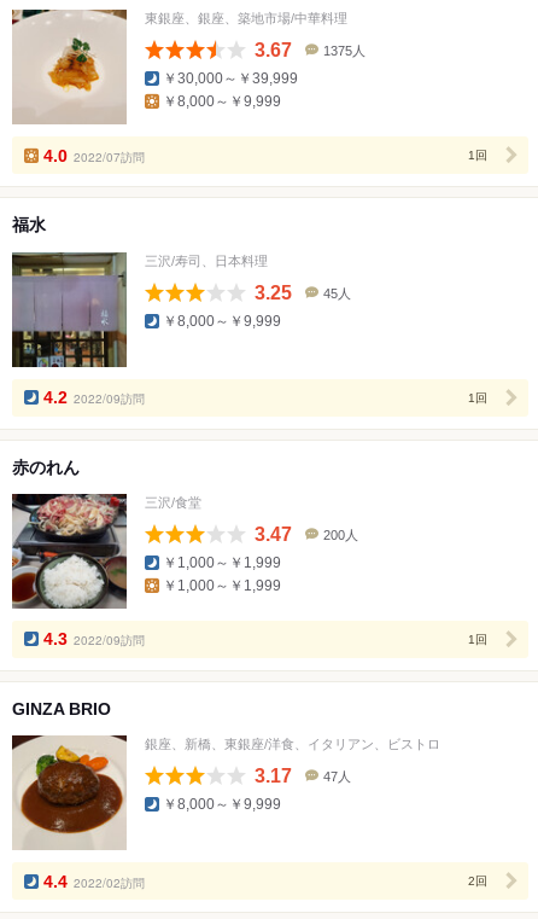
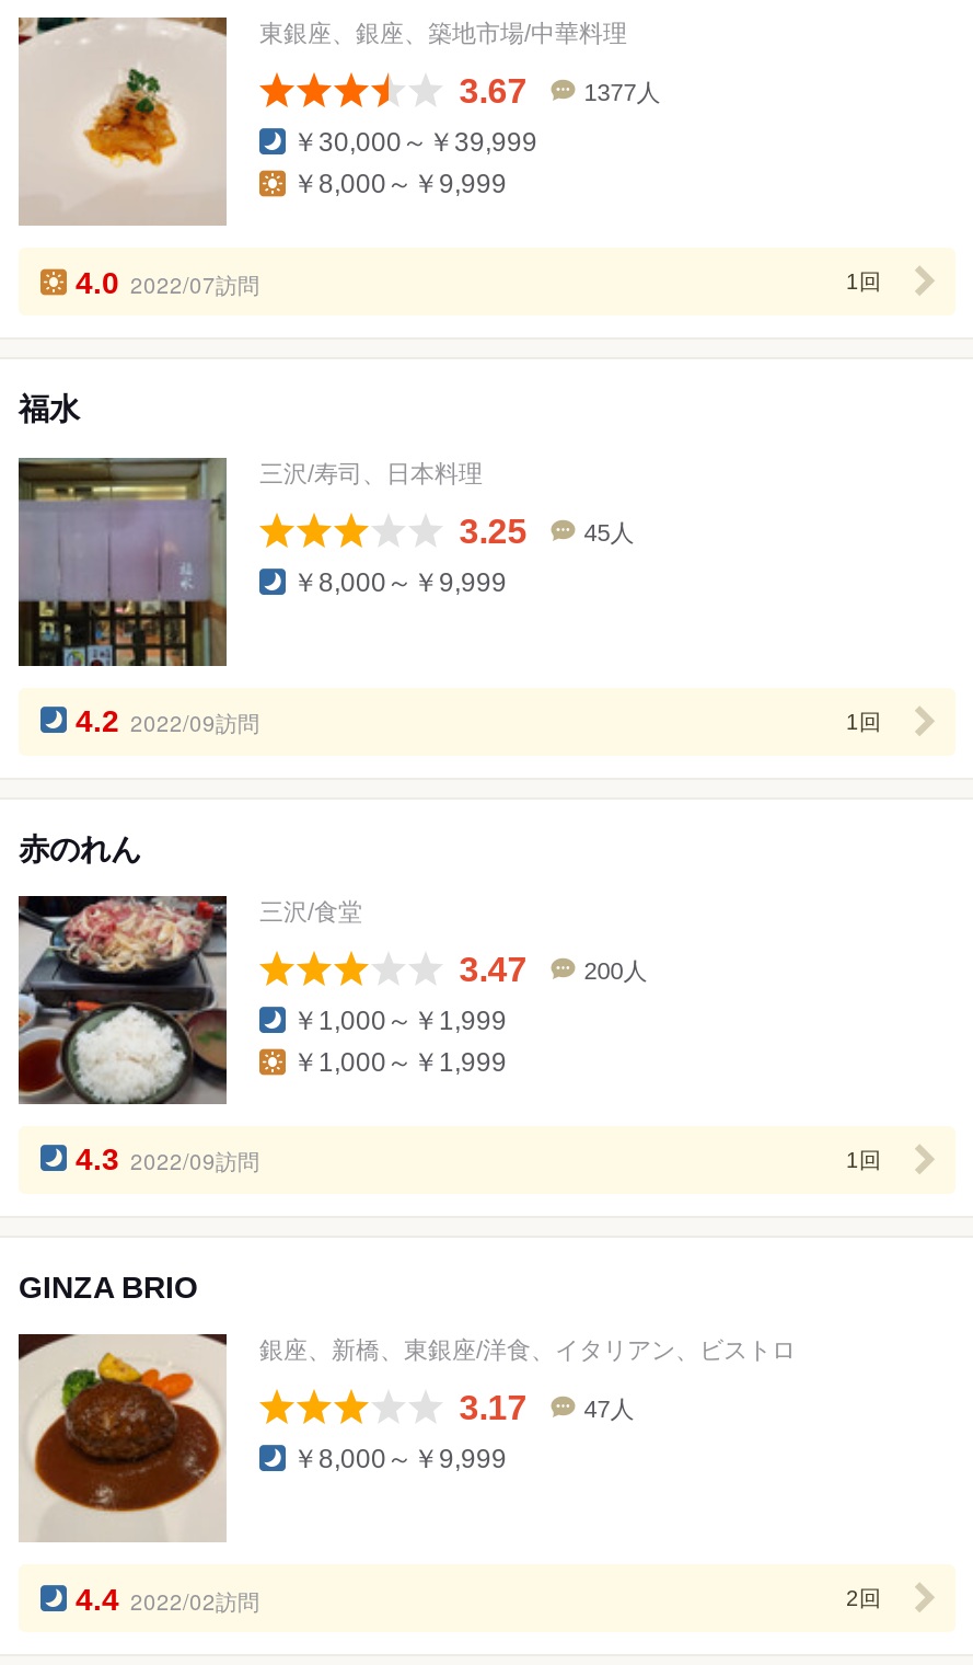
- 1375人
+ 1377人
